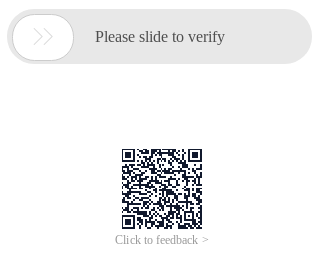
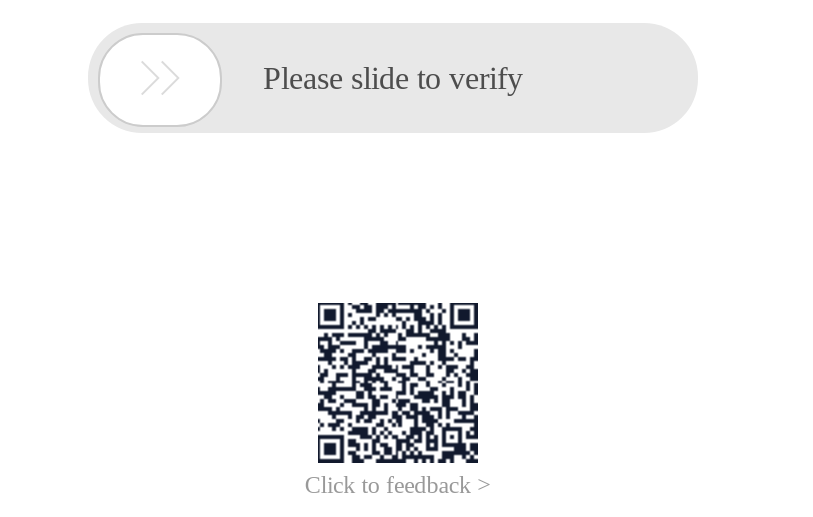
- [image]
+ [image]
